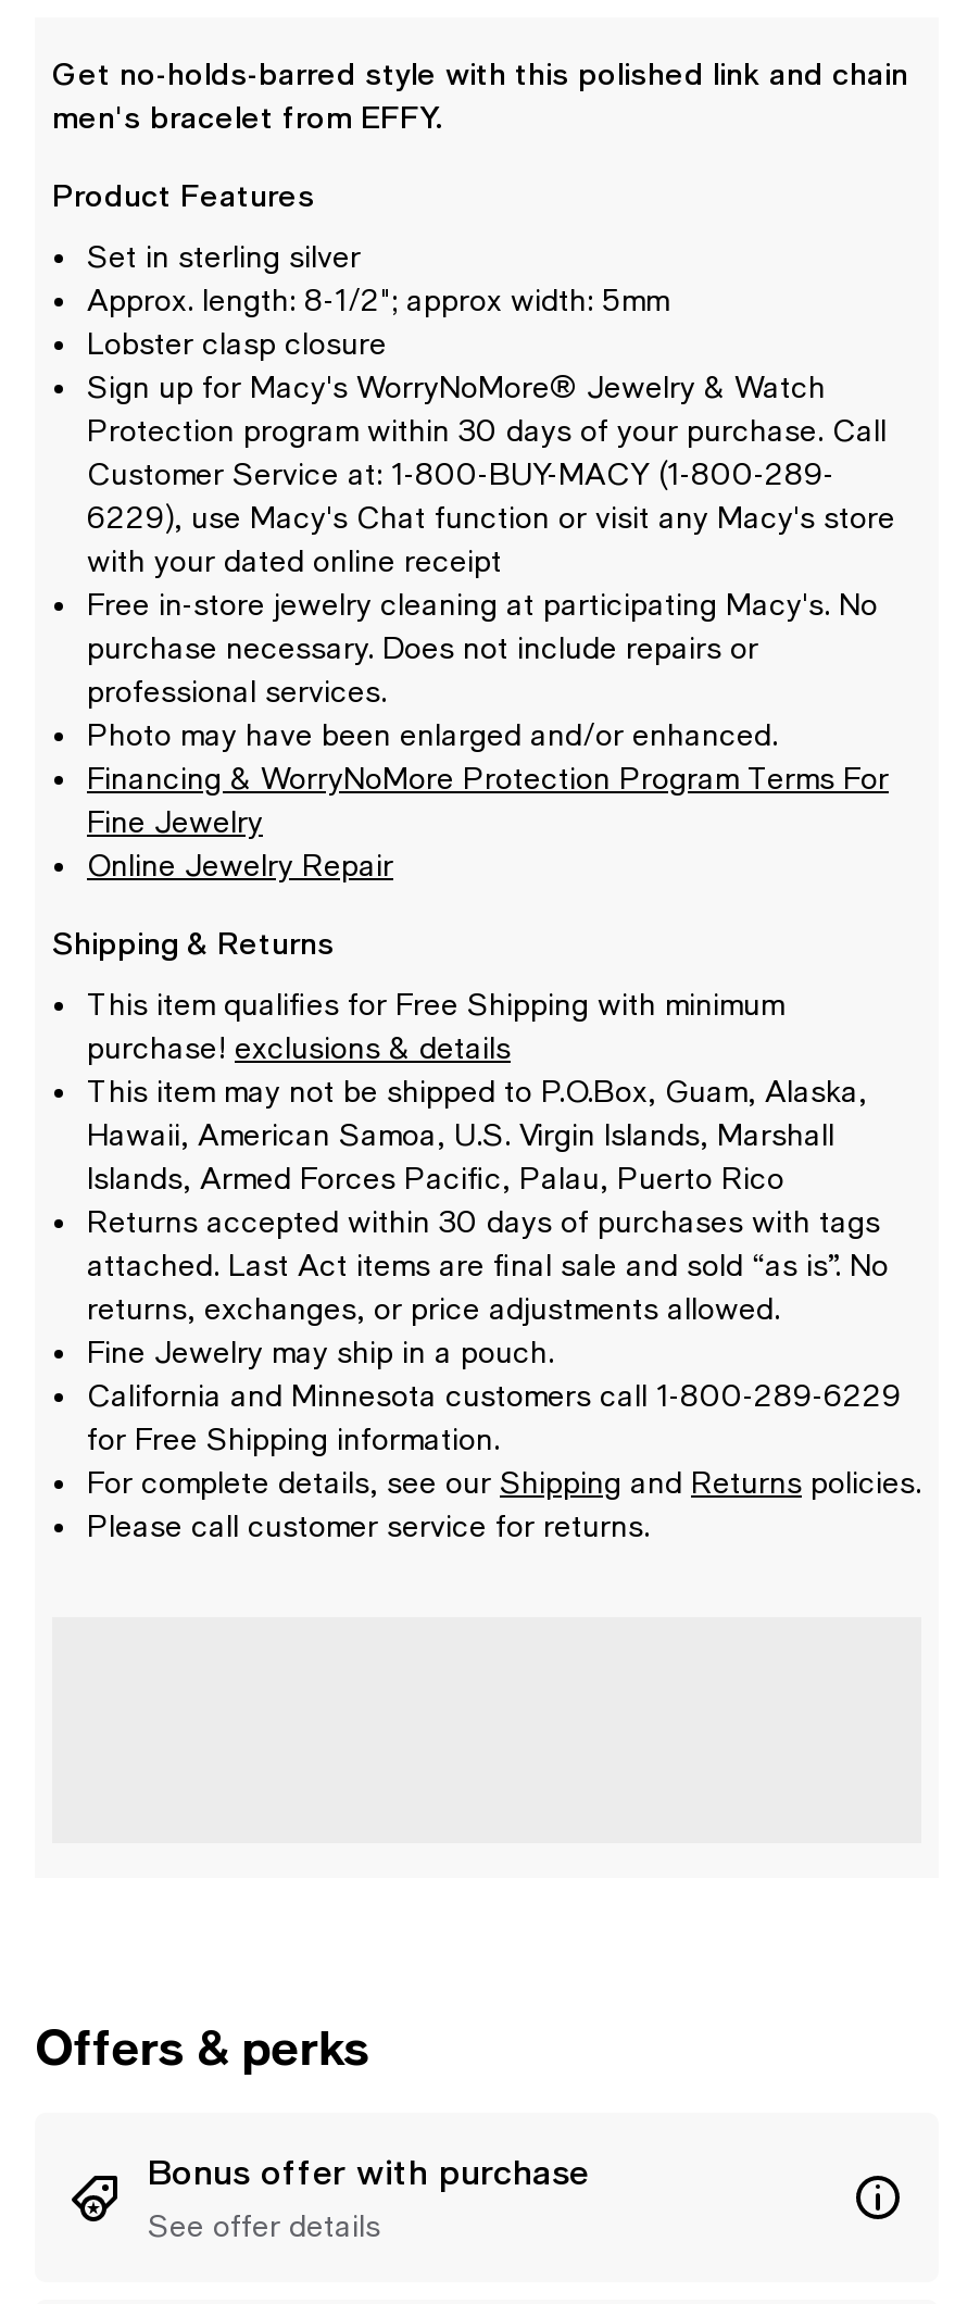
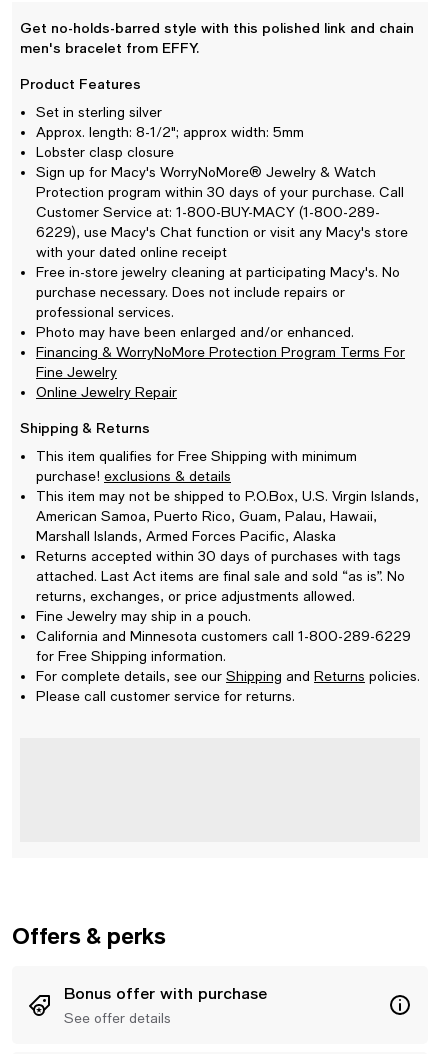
- This item may not be shipped to P.O.Box, Guam, Alaska,
- Hawaii, American Samoa, U.S. Virgin Islands, Marshall
- Islands, Armed Forces Pacific, Palau, Puerto Rico
+ This item may not be shipped to P.O.Box, U.S. Virgin Islands,
+ American Samoa, Puerto Rico, Guam, Palau, Hawaii,
+ Marshall Islands, Armed Forces Pacific, Alaska
